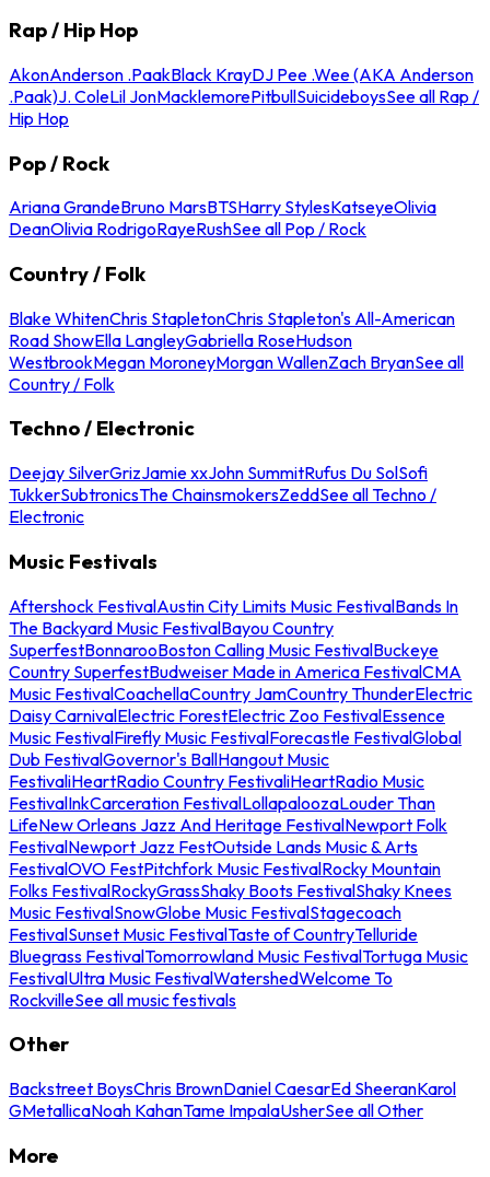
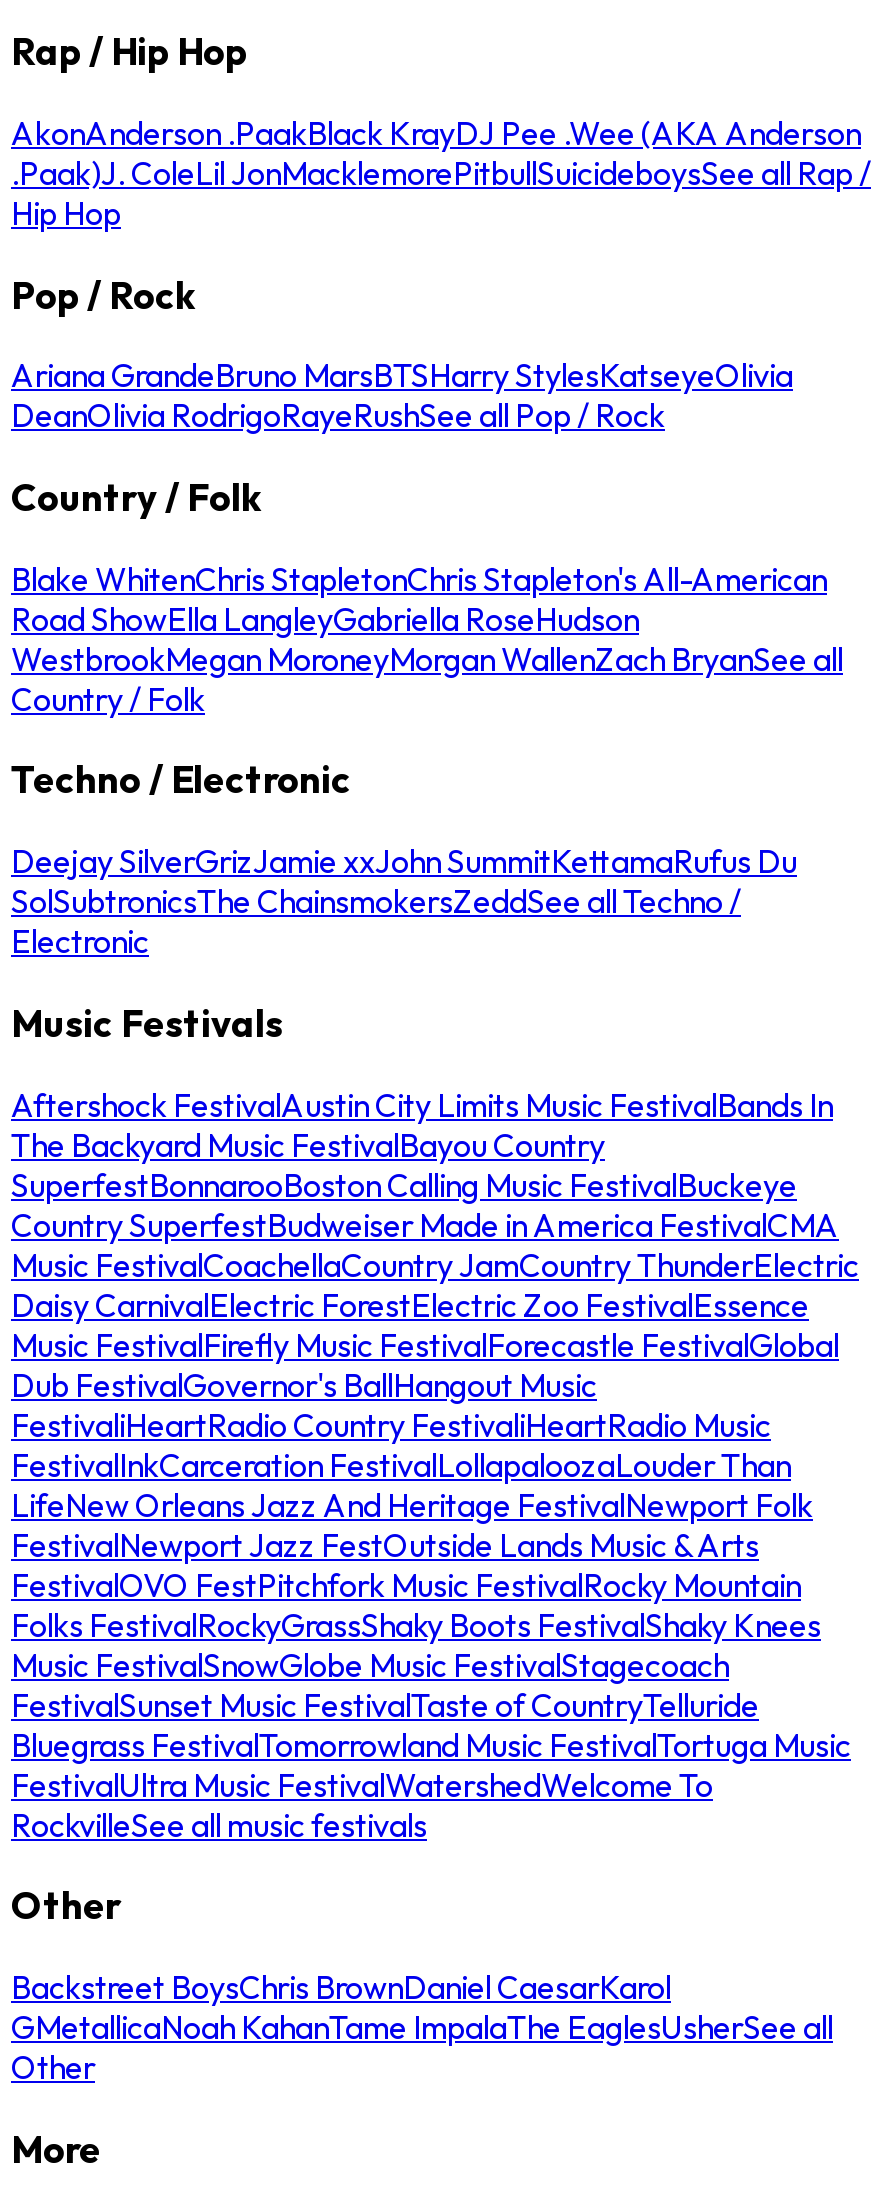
- Deejay SilverGrizJamie xxJohn SummitRufus Du SolSofi
- TukkerSubtronicsThe ChainsmokersZeddSee all Techno /
+ Deejay SilverGrizJamie xxJohn SummitKettamaRufus Du
+ SolSubtronicsThe ChainsmokersZeddSee all Techno /

- Backstreet BoysChris BrownDaniel CaesarEd SheeranKarol
- GMetallicaNoah KahanTame ImpalaUsherSee all Other
+ Backstreet BoysChris BrownDaniel CaesarKarol
+ GMetallicaNoah KahanTame ImpalaThe EaglesUsherSee all
+ Other
